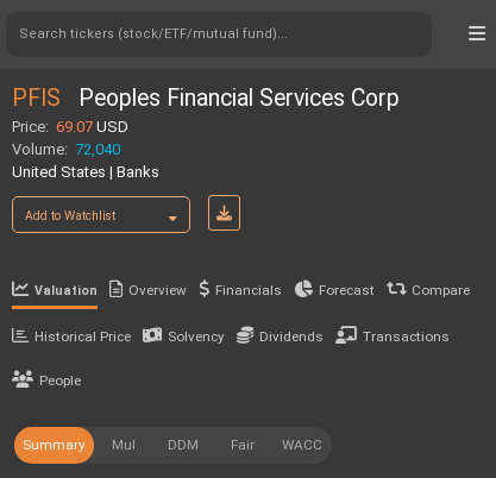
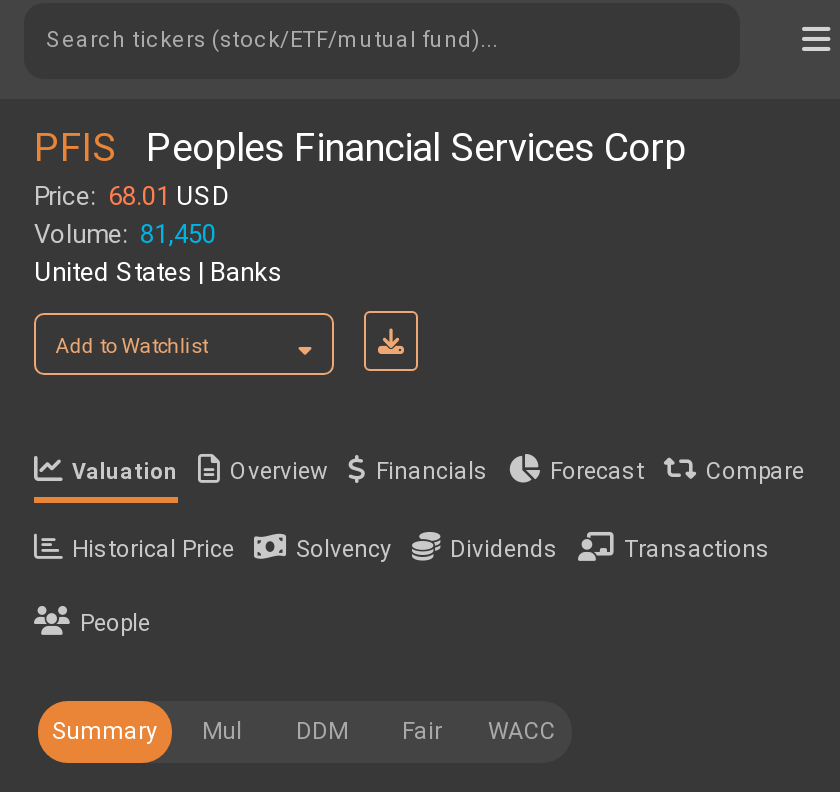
- Price: 69.07 USD
+ Price: 68.01 USD

- Volume: 72,040
+ Volume: 81,450
